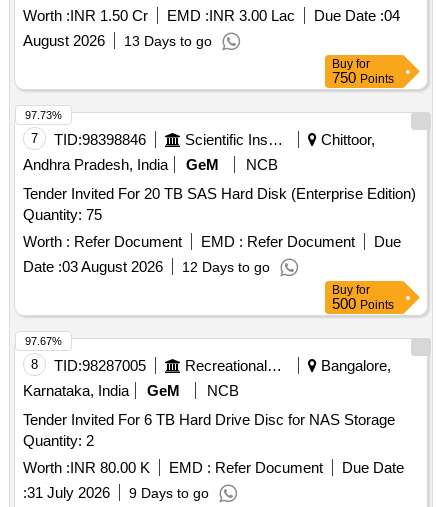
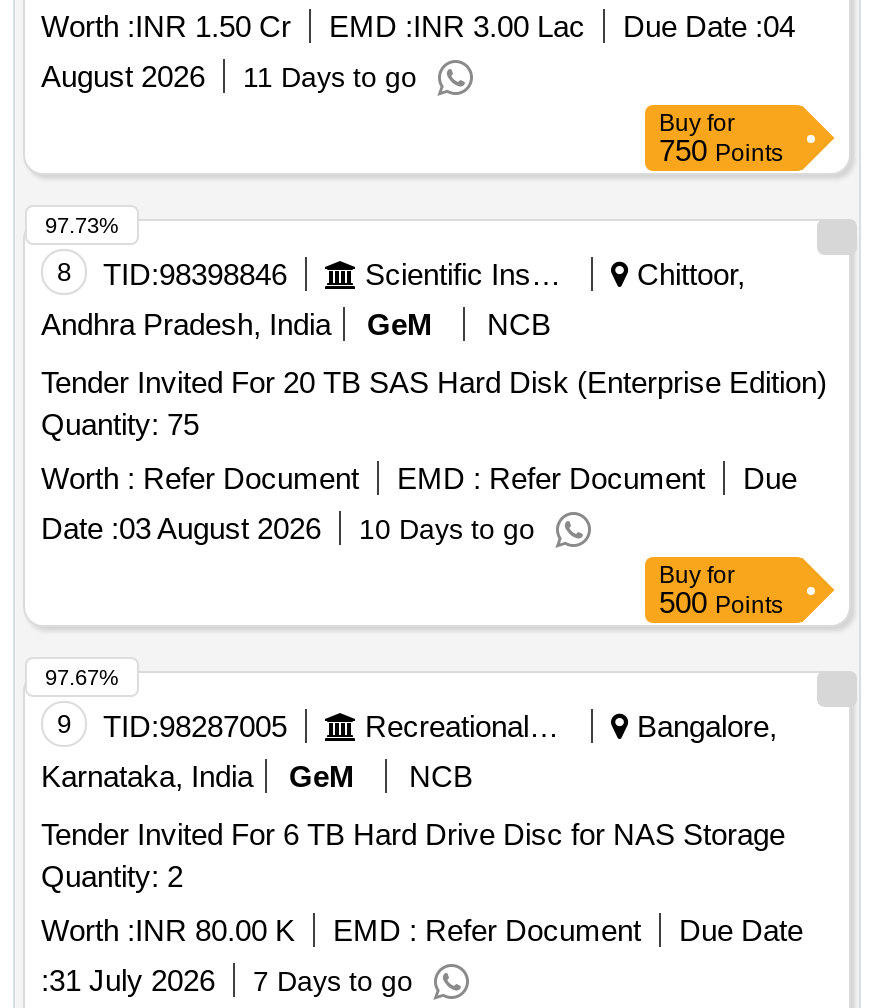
- August 2026 13 Days to go
+ August 2026 11 Days to go

- 7 TID:98398846
+ 8 TID:98398846

- Date : 03 August 2026 12 Days to go
+ Date : 03 August 2026 10 Days to go

- 8 TID:98287005
+ 9 TID:98287005

- :31 July 2026 9 Days to go
+ :31 July 2026 7 Days to go
